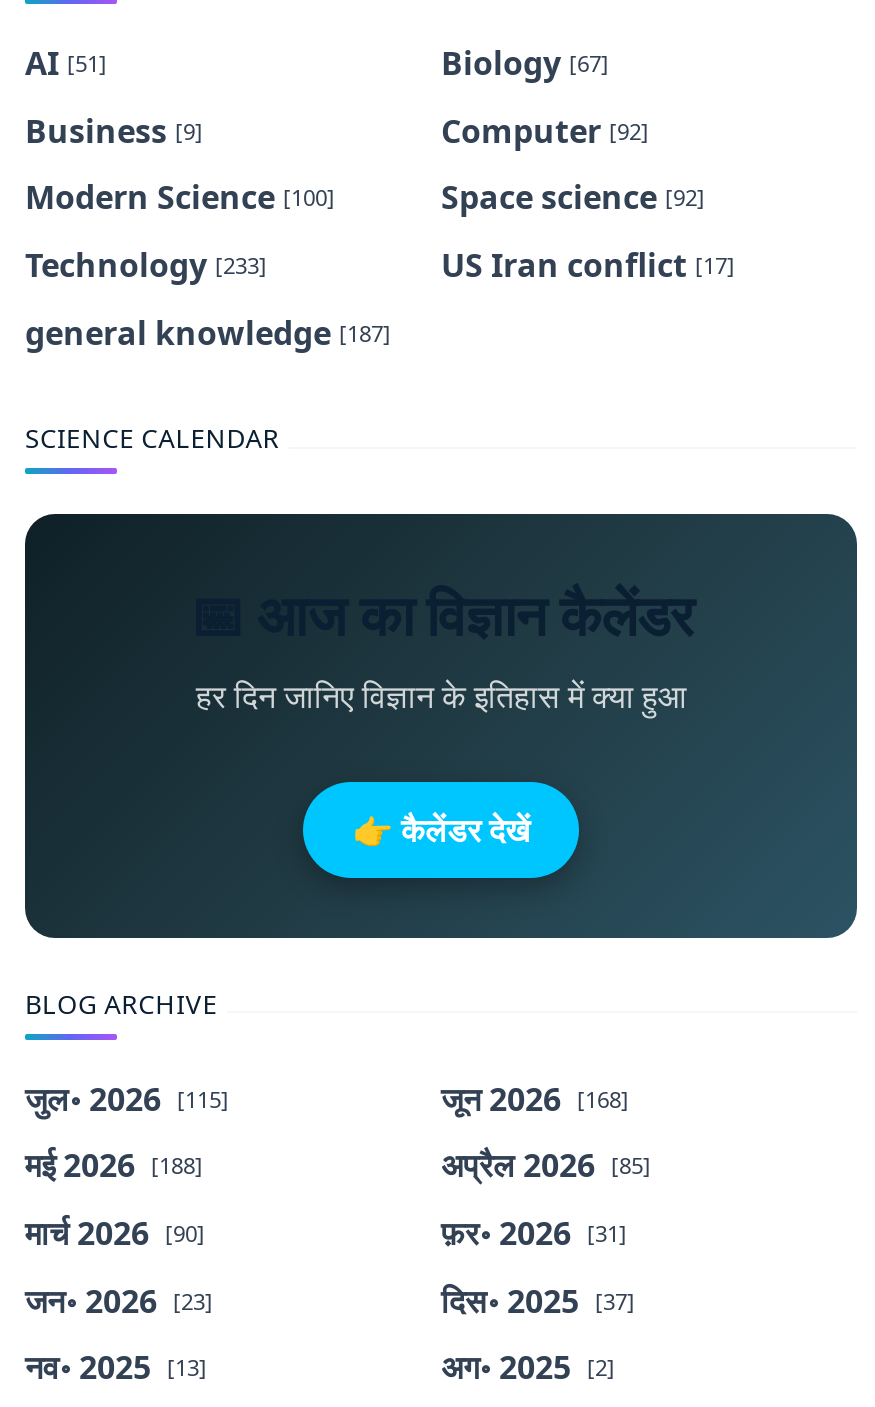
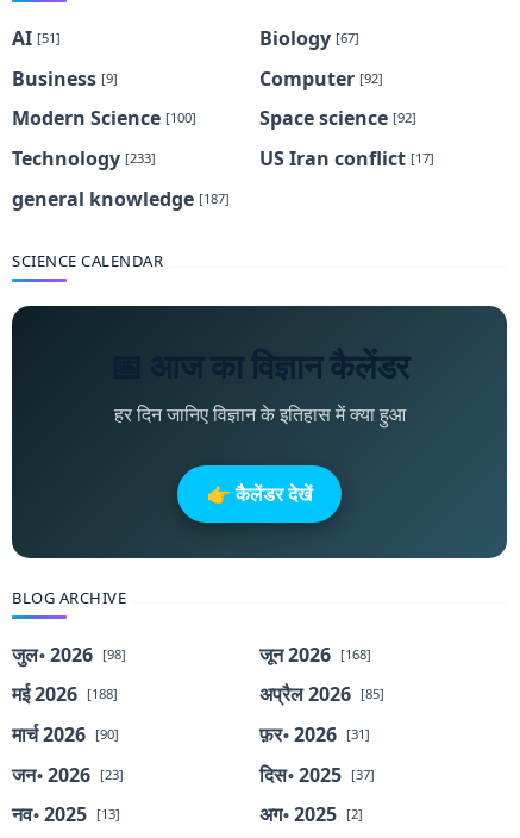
- जुल॰ 2026 [115]
+ जुल॰ 2026 [98]
